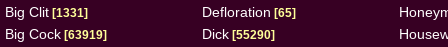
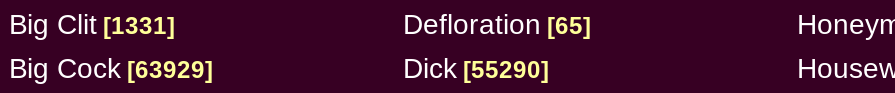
- Big Cock [63919]
+ Big Cock [63929]
